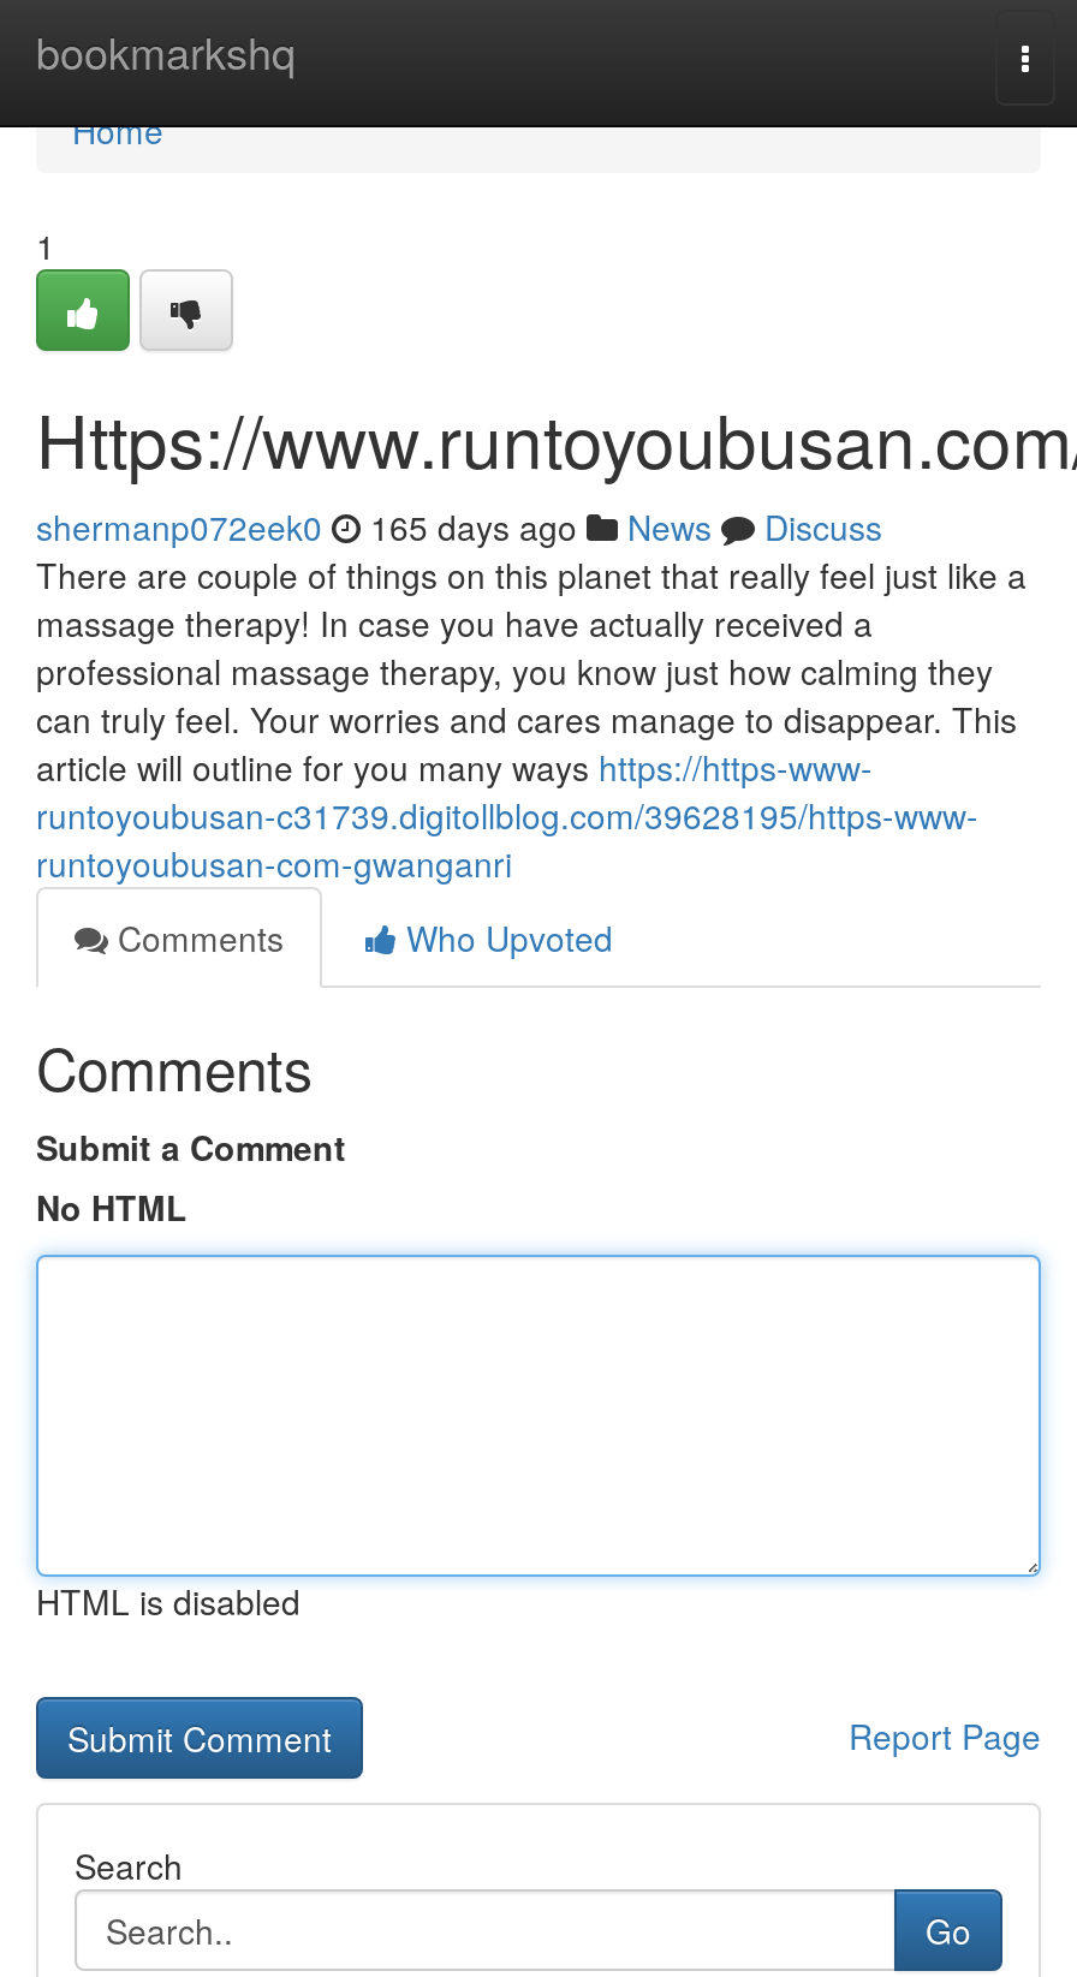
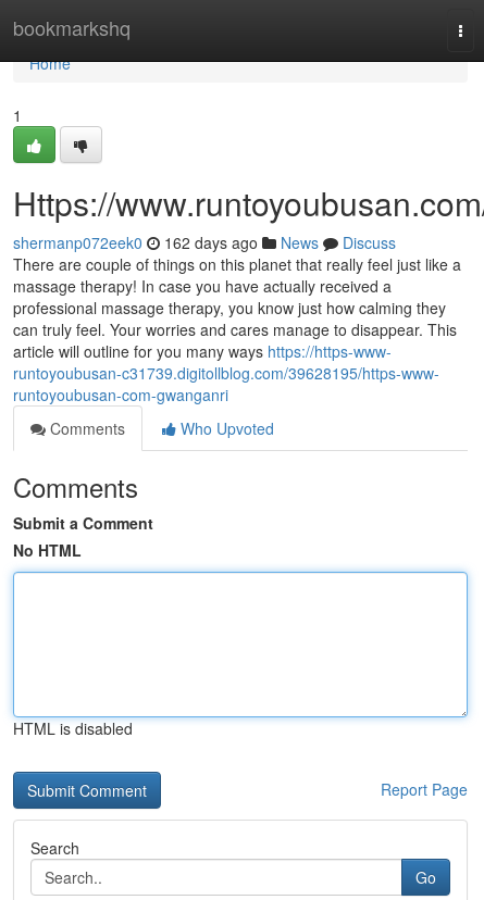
- shermanp072eek0 165 days ago News Discuss
+ shermanp072eek0 162 days ago News Discuss
